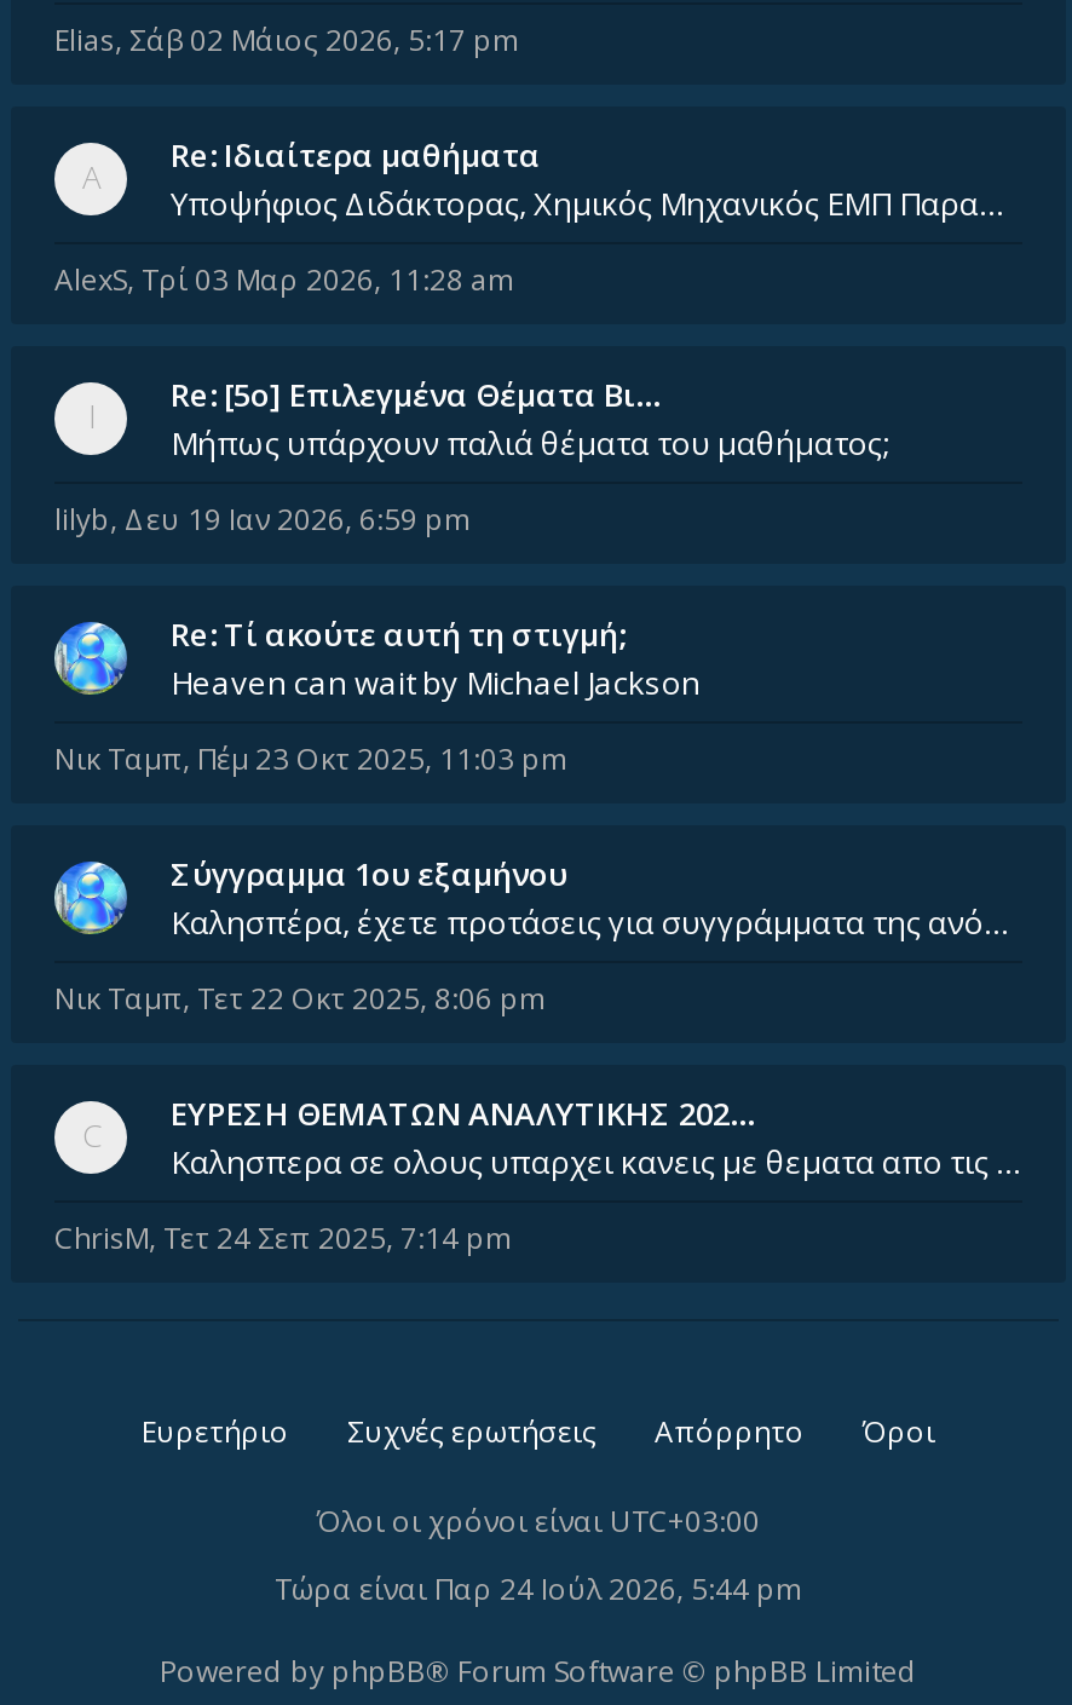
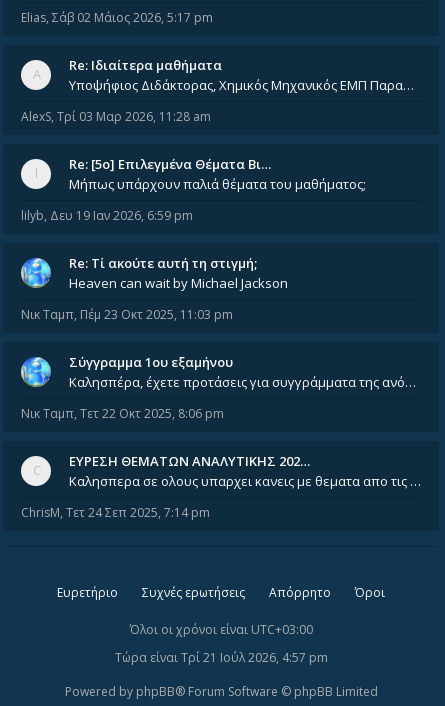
- Τώρα είναι Παρ 24 Ιούλ 2026, 5:44 pm
+ Τώρα είναι Τρί 21 Ιούλ 2026, 4:57 pm
